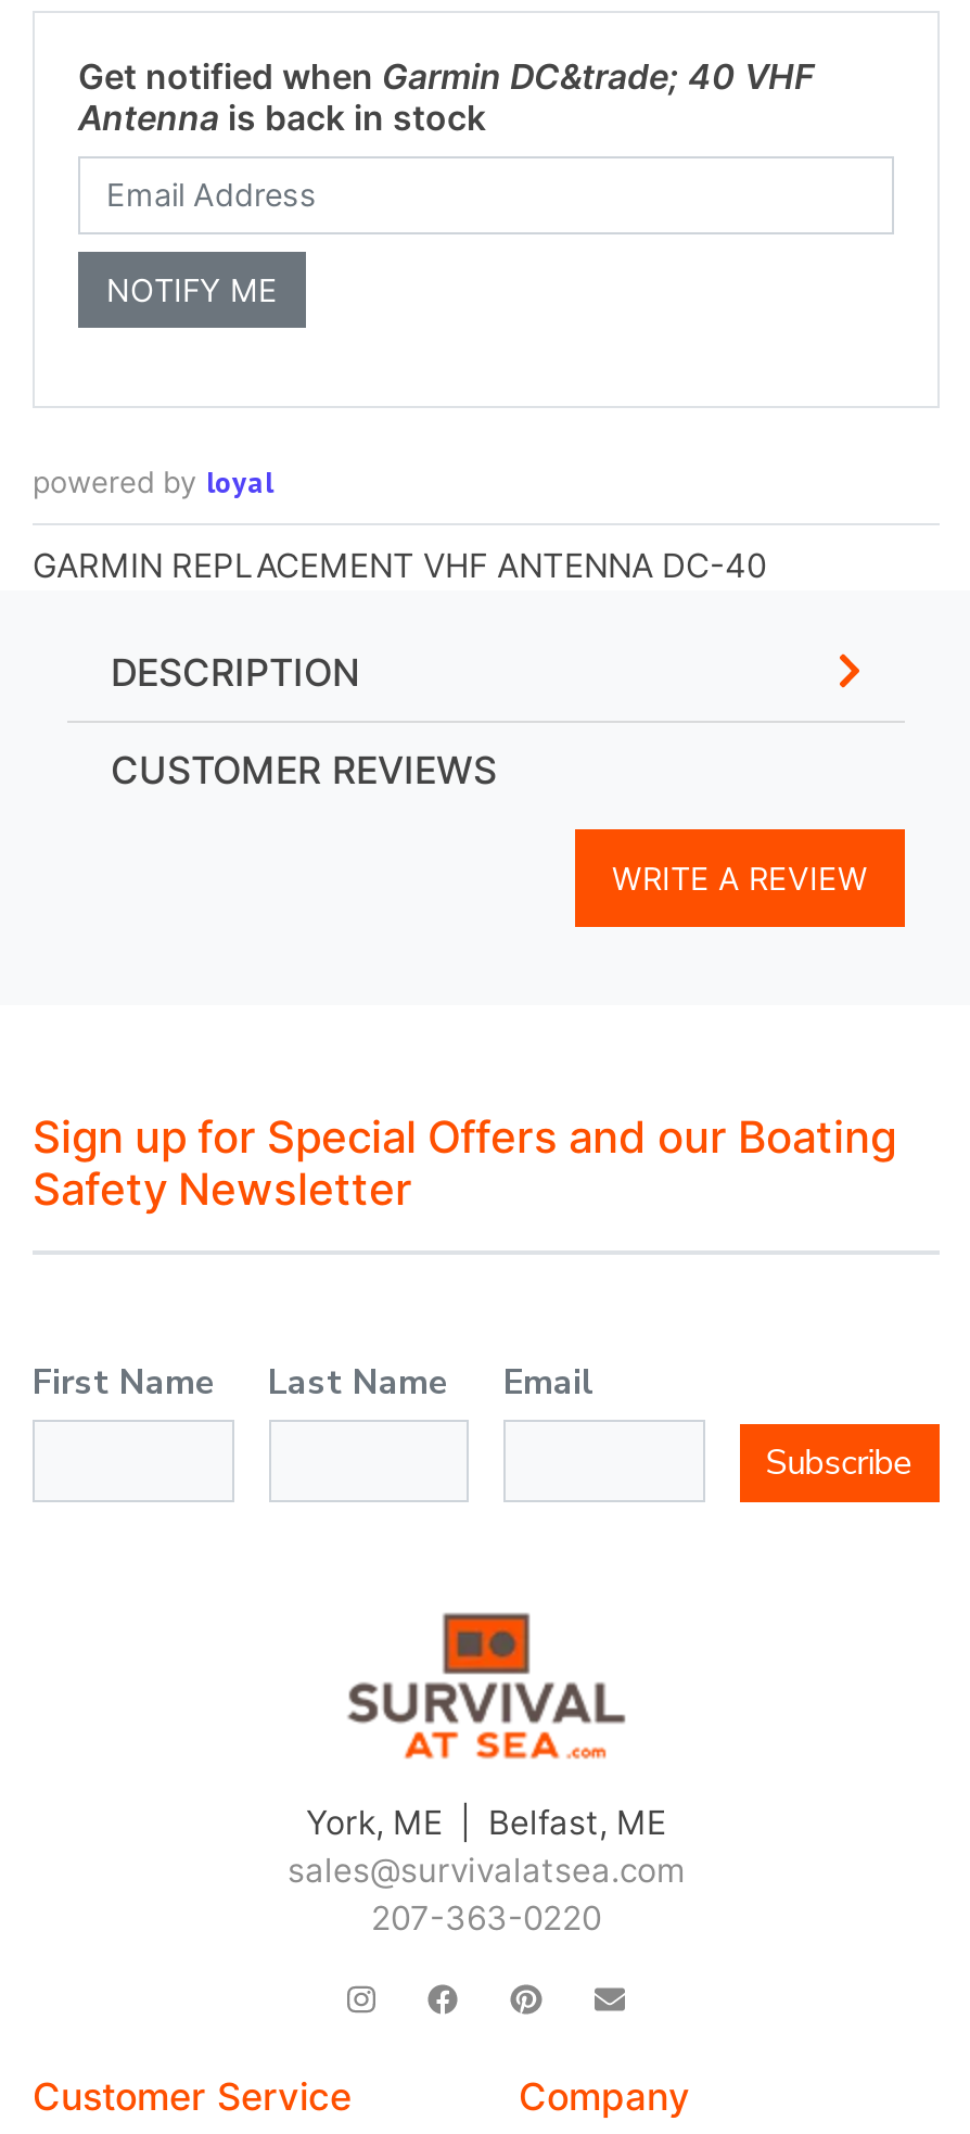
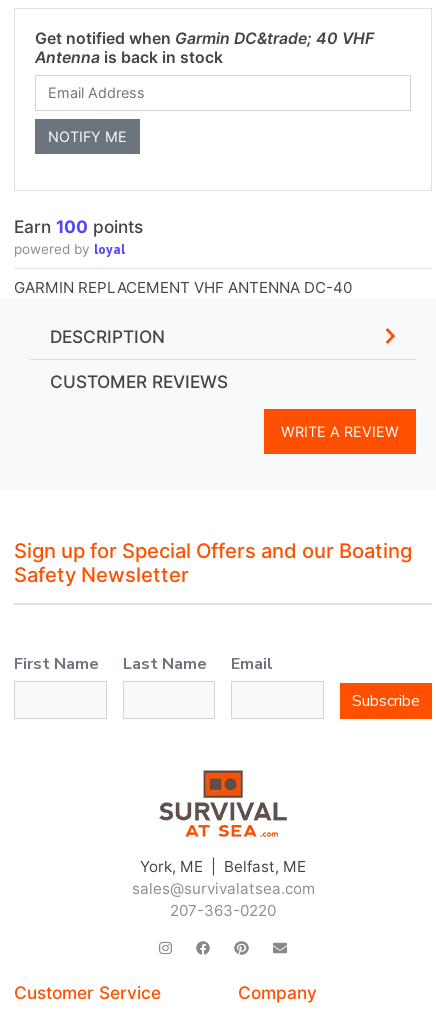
+ Earn 100 points
